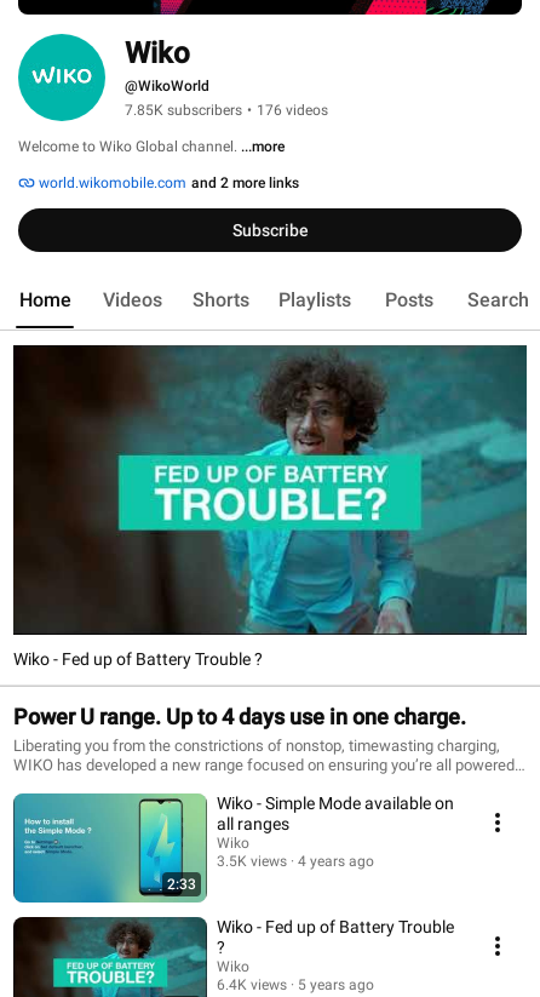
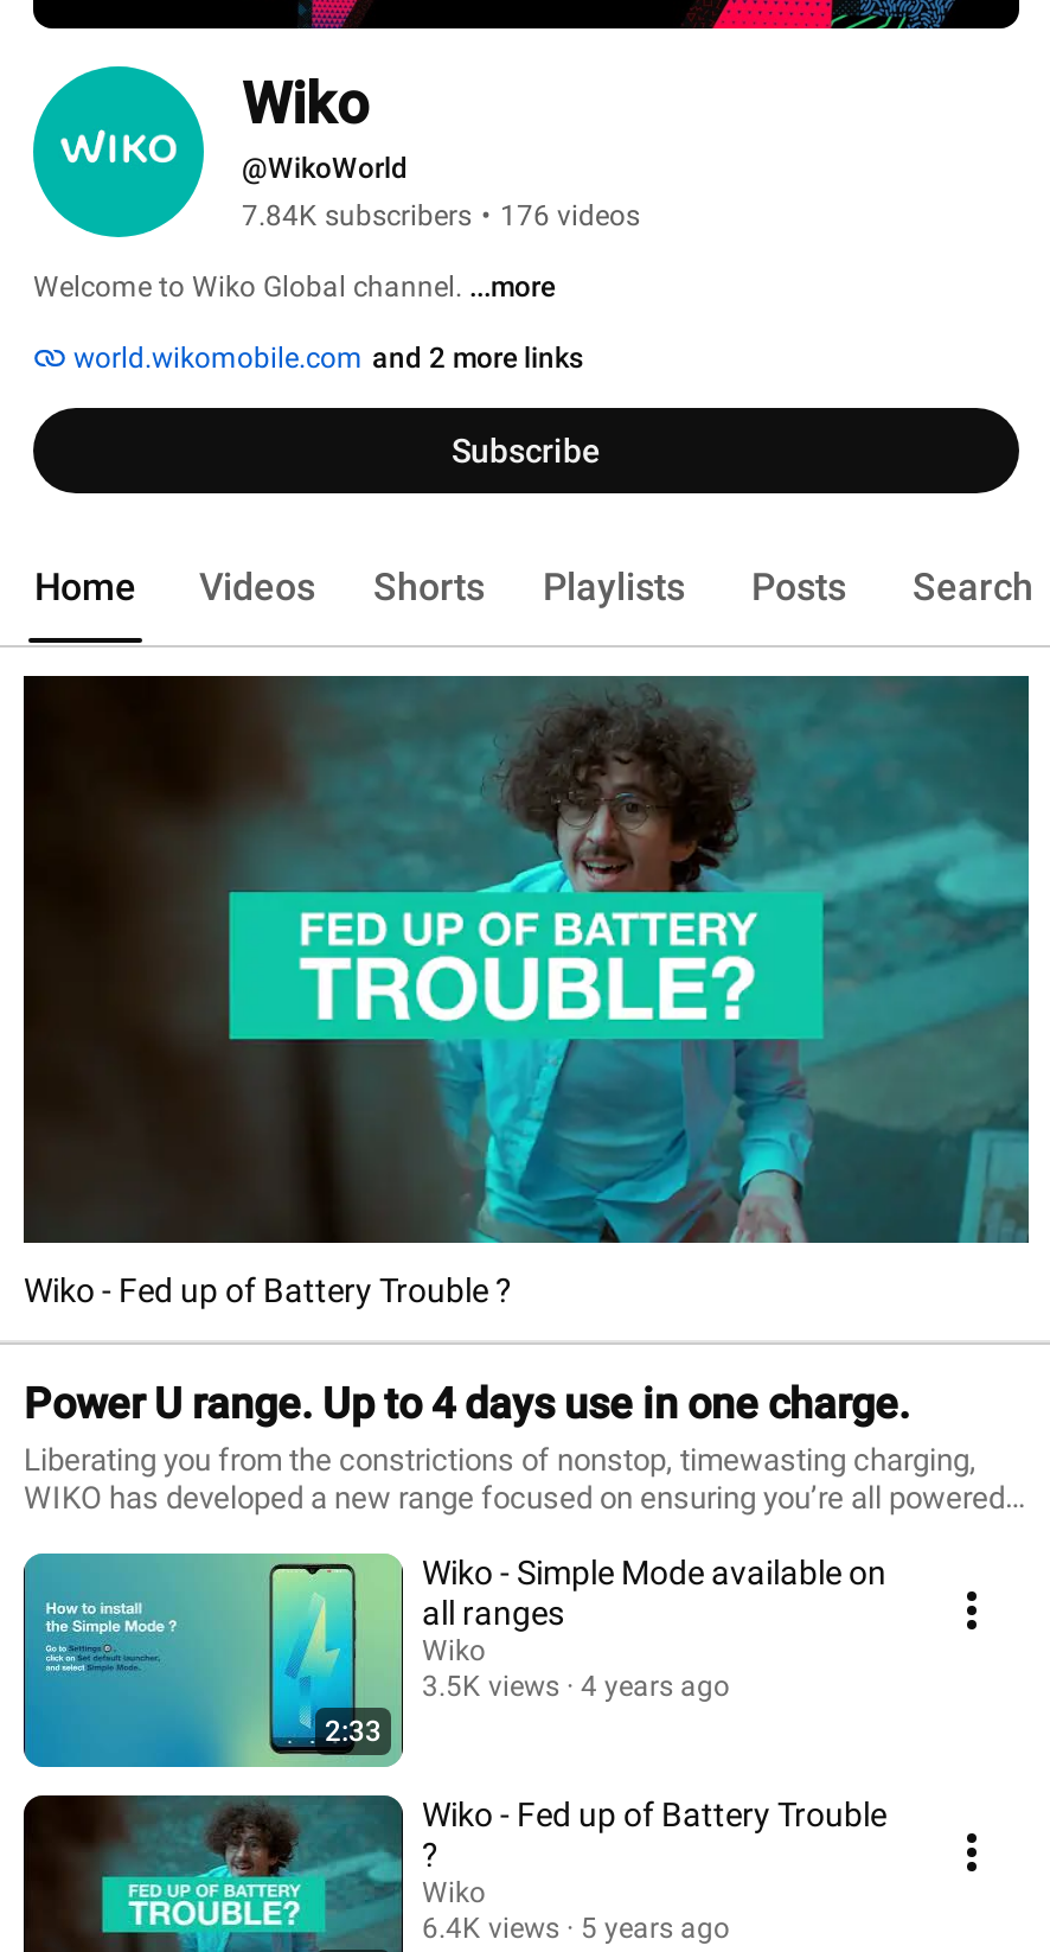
- 7.85K subscribers • 176 videos
+ 7.84K subscribers • 176 videos
